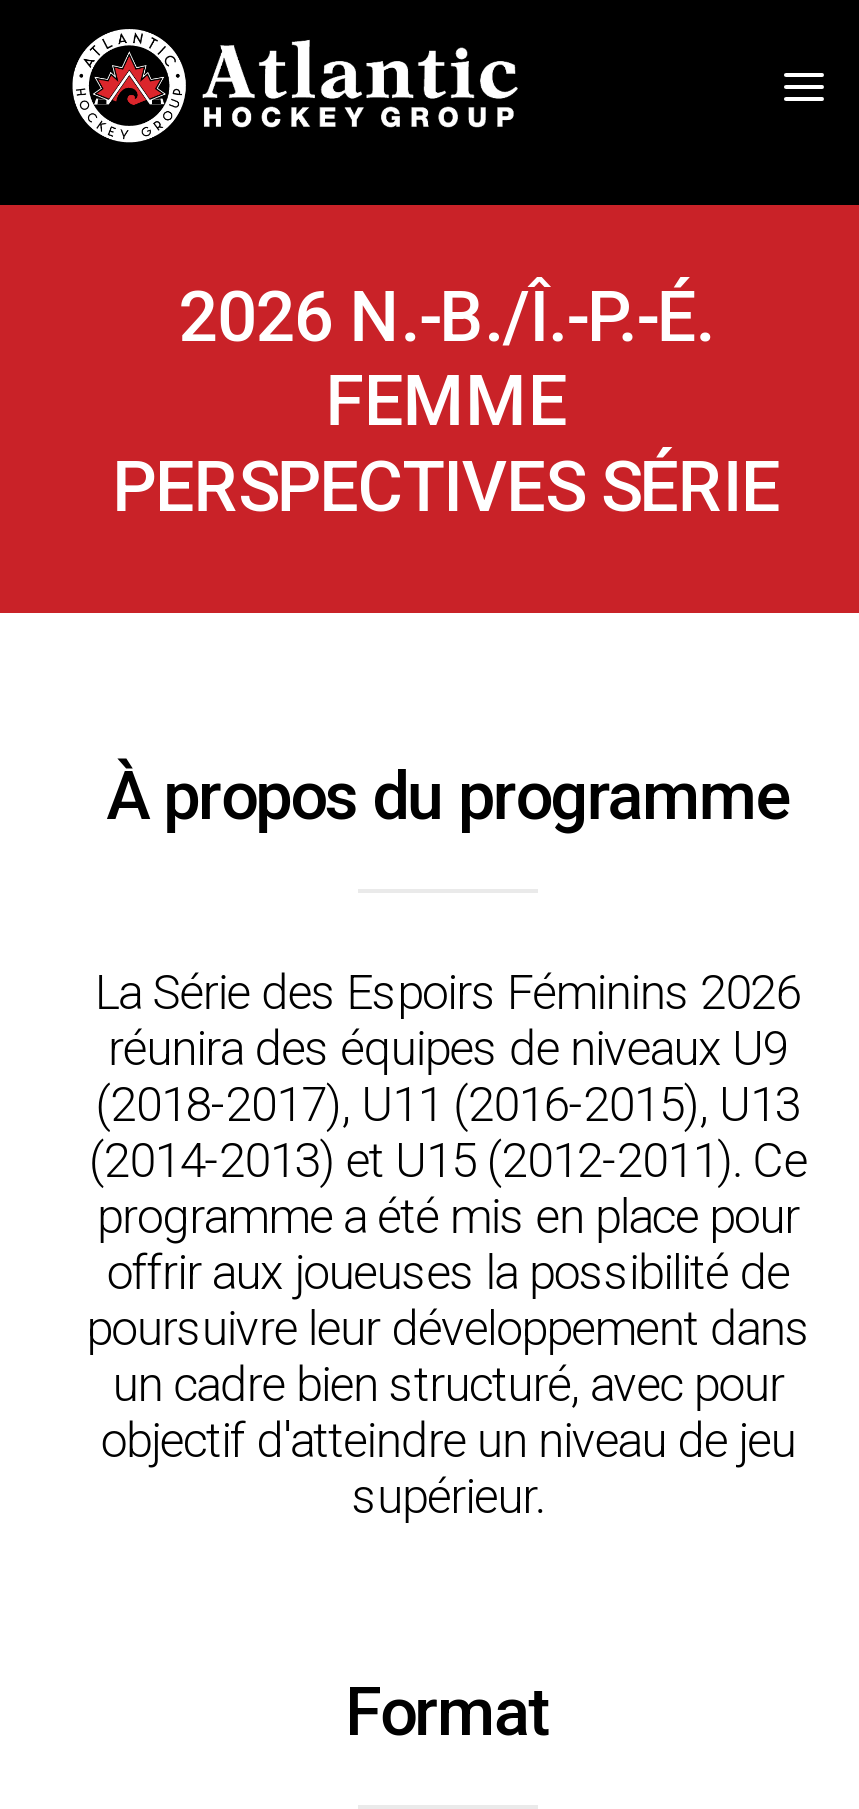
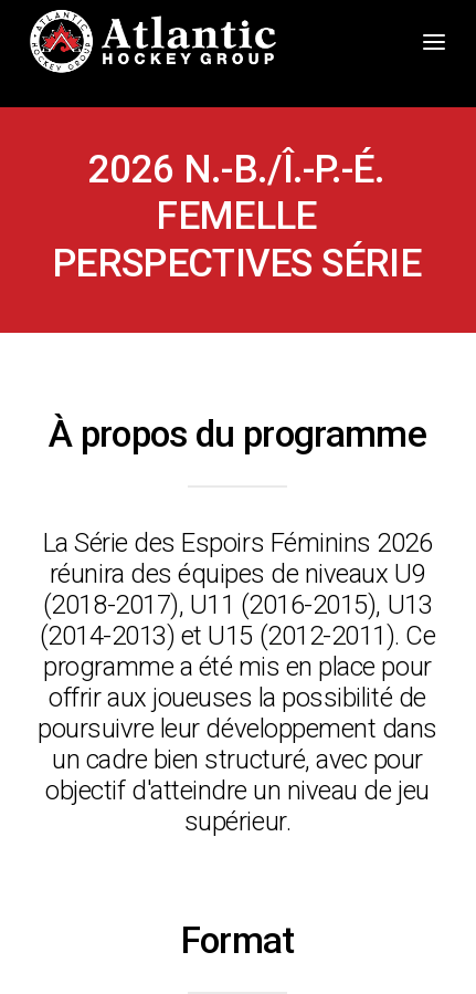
- FEMME
+ FEMELLE
